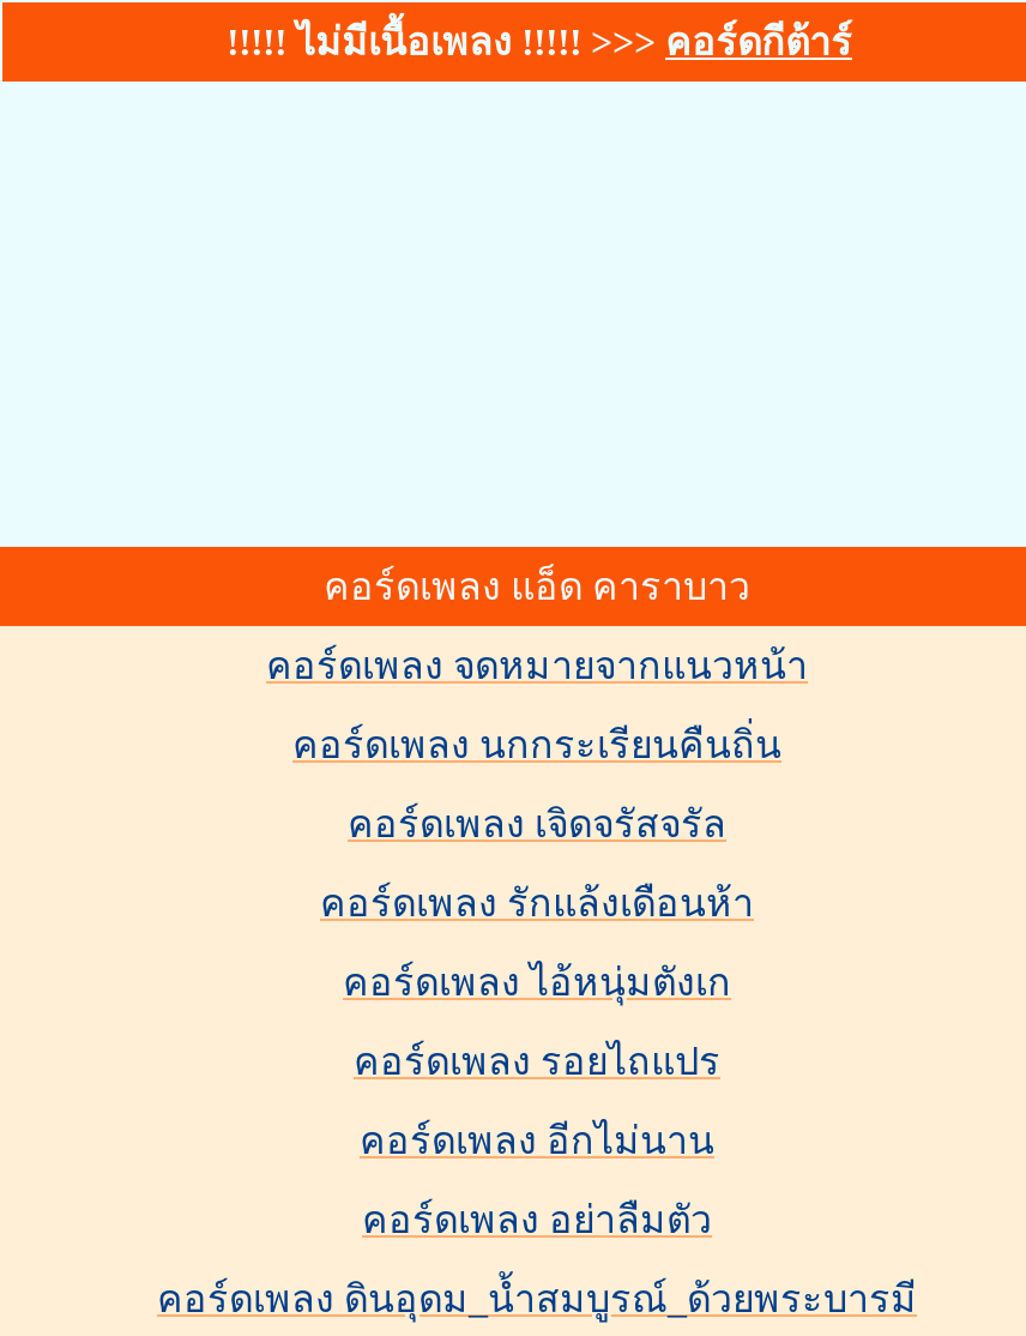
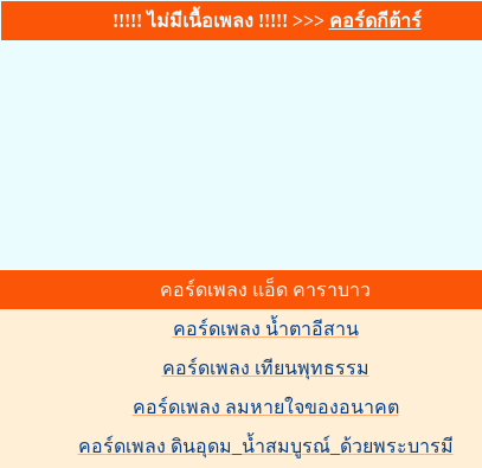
- คอร์ดเพลง จดหมายจากแนวหน้า
- คอร์ดเพลง นกกระเรียนคืนถิ่น
- คอร์ดเพลง เจิดจรัสจรัล
- คอร์ดเพลง รักแล้งเดือนห้า
- คอร์ดเพลง ไอ้หนุ่มตังเก
- คอร์ดเพลง รอยไถแปร
- คอร์ดเพลง อีกไม่นาน
- คอร์ดเพลง อย่าลืมตัว
+ คอร์ดเพลง น้ำตาอีสาน
+ คอร์ดเพลง เทียนพุทธรรม
+ คอร์ดเพลง ลมหายใจของอนาคต
